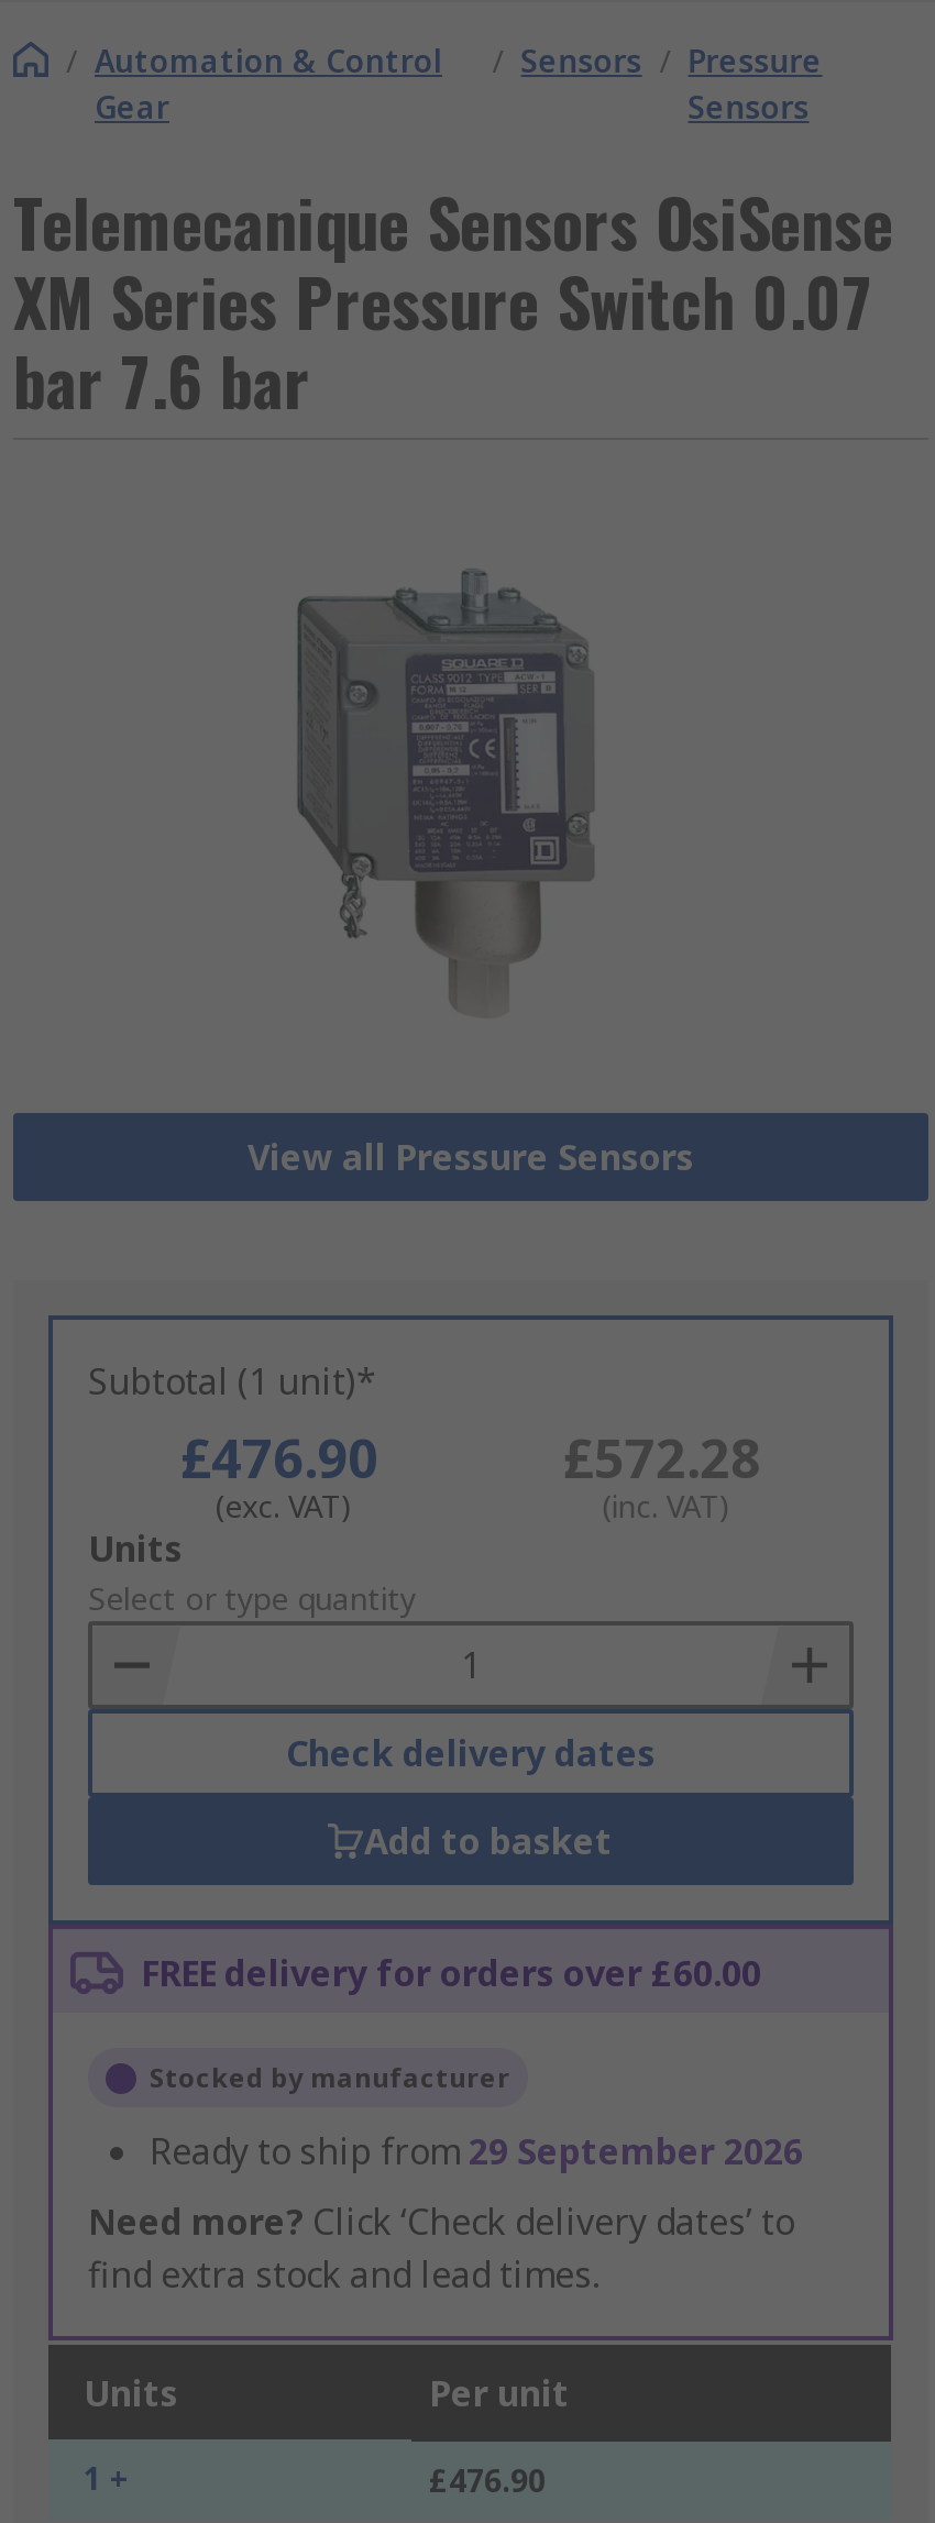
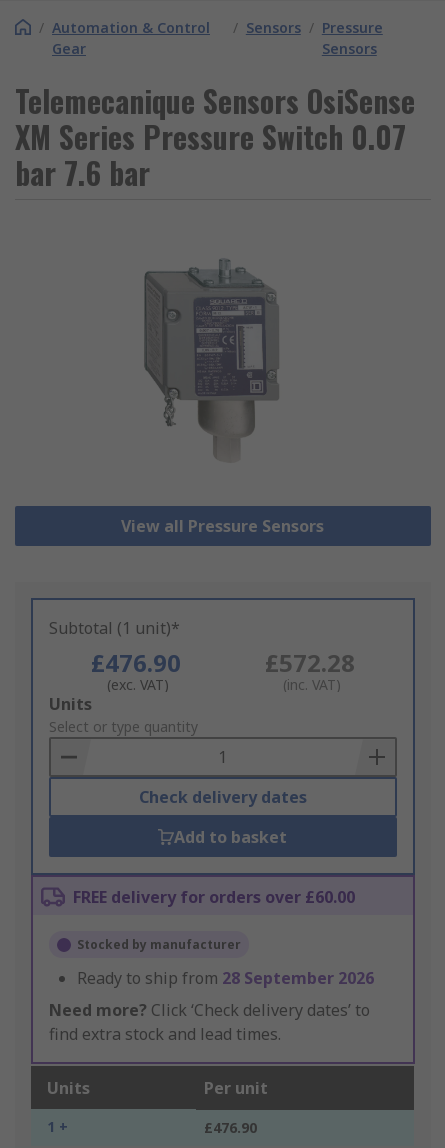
- Ready to ship from 29 September 2026
+ Ready to ship from 28 September 2026
